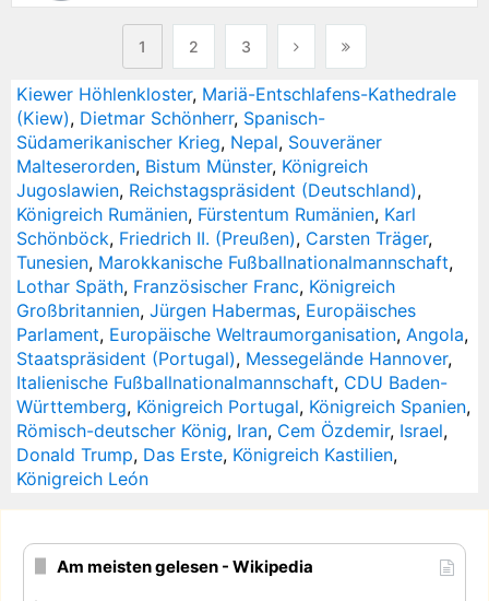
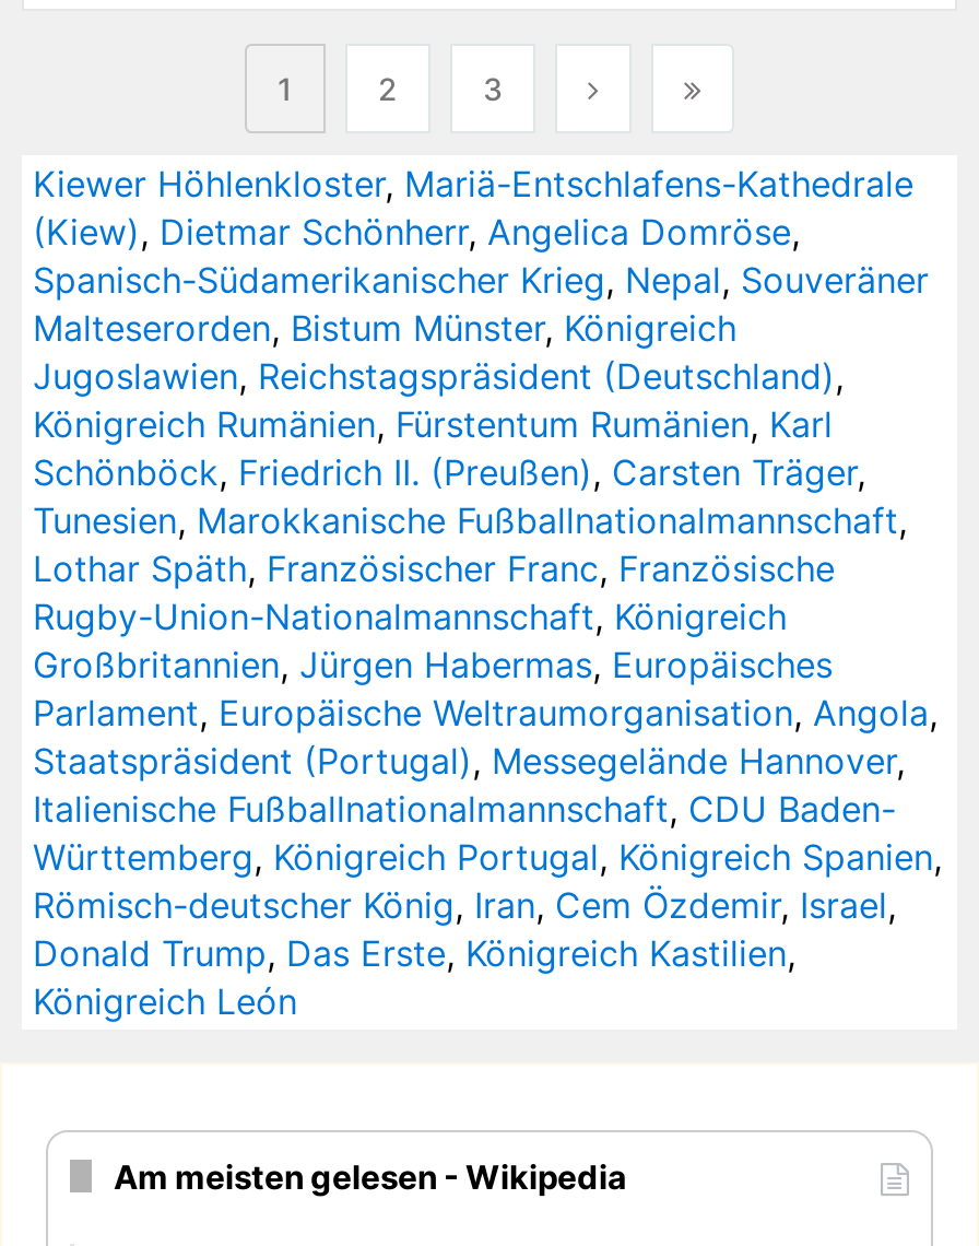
- (Kiew), Dietmar Schönherr, Spanisch-
- Südamerikanischer Krieg, Nepal, Souveräner
+ (Kiew), Dietmar Schönherr, Angelica Domröse,
+ Spanisch-Südamerikanischer Krieg, Nepal, Souveräner

- Lothar Späth, Französischer Franc, Königreich
+ Lothar Späth, Französischer Franc, Französische
+ Rugby-Union-Nationalmannschaft, Königreich
